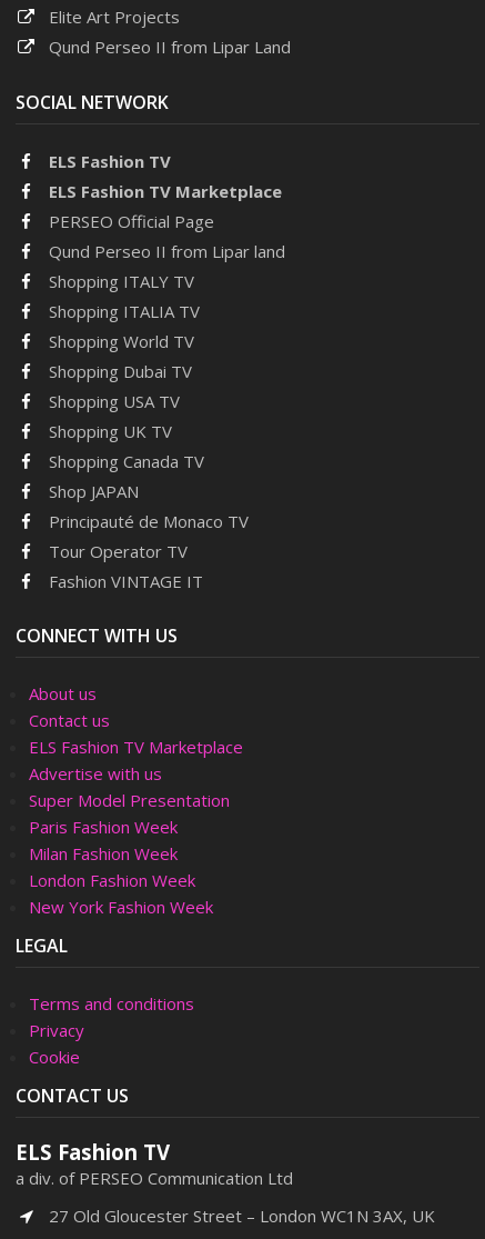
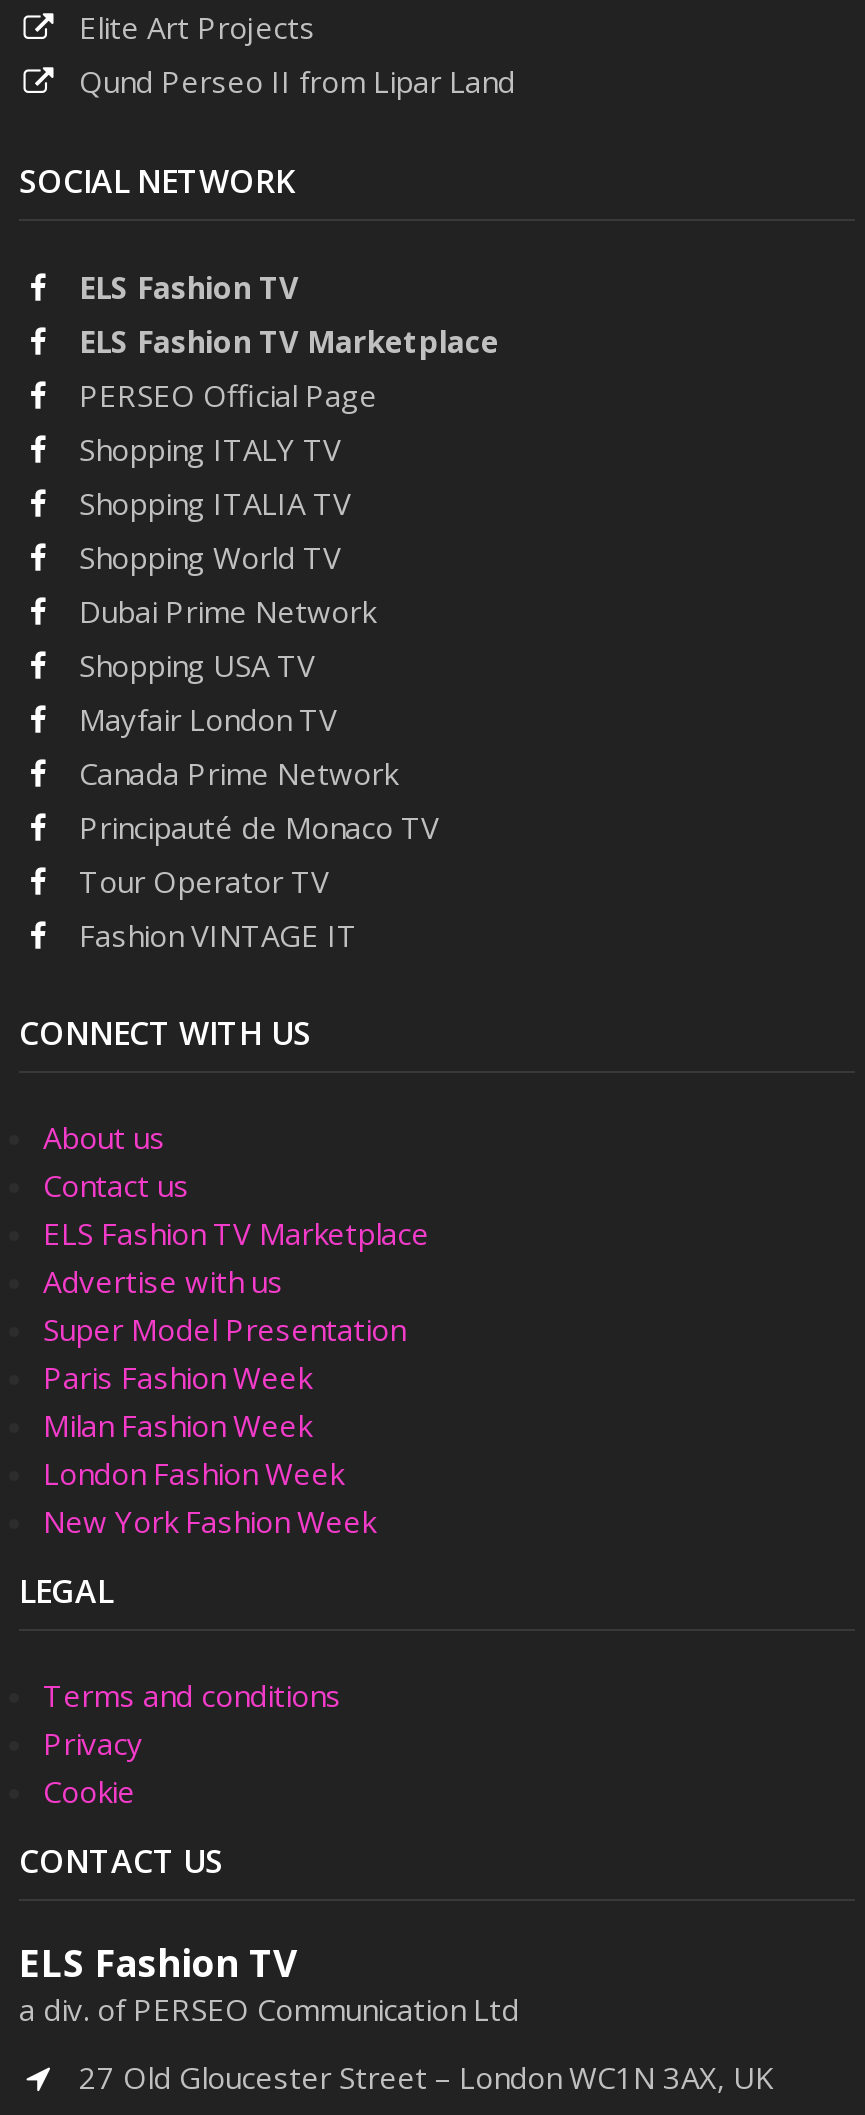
- Qund Perseo II from Lipar land

- Shopping Dubai TV
+ Dubai Prime Network

- Shopping UK TV
- Shopping Canada TV
- Shop JAPAN
+ Mayfair London TV
+ Canada Prime Network
